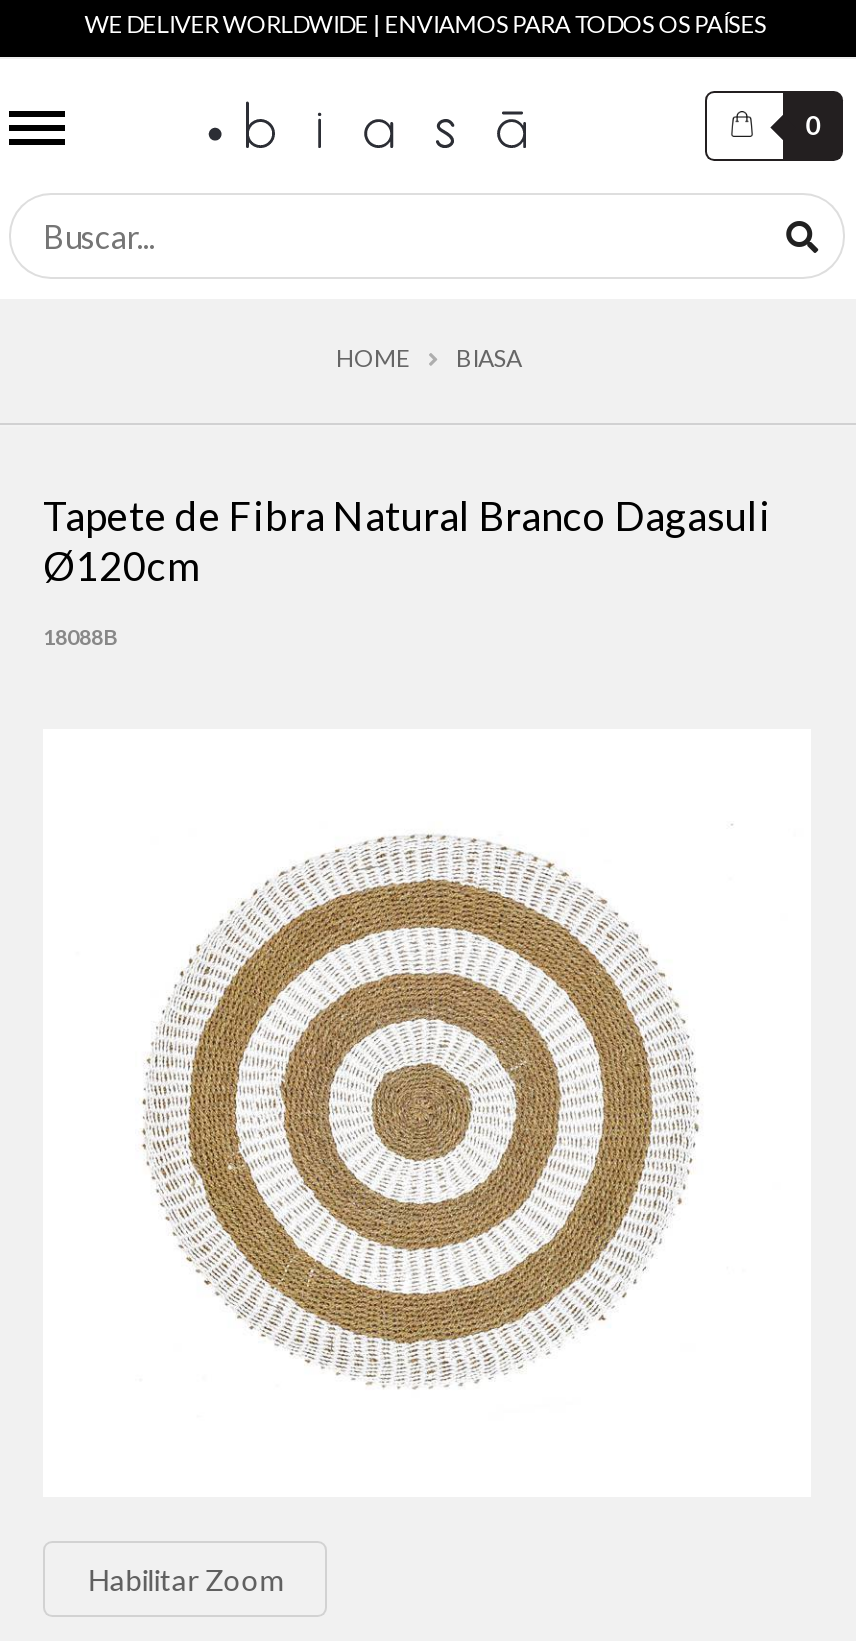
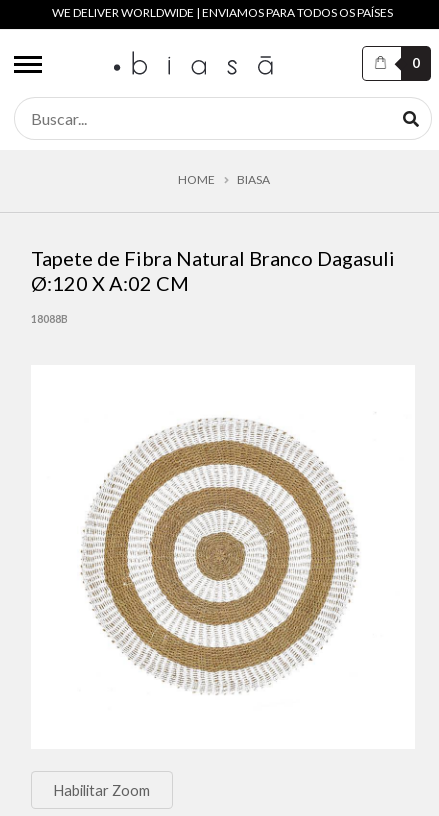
- Ø120cm
+ Ø:120 X A:02 CM
